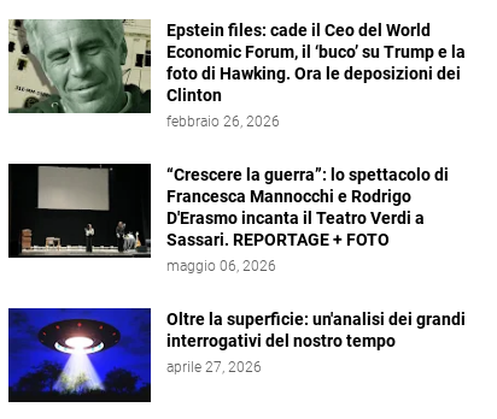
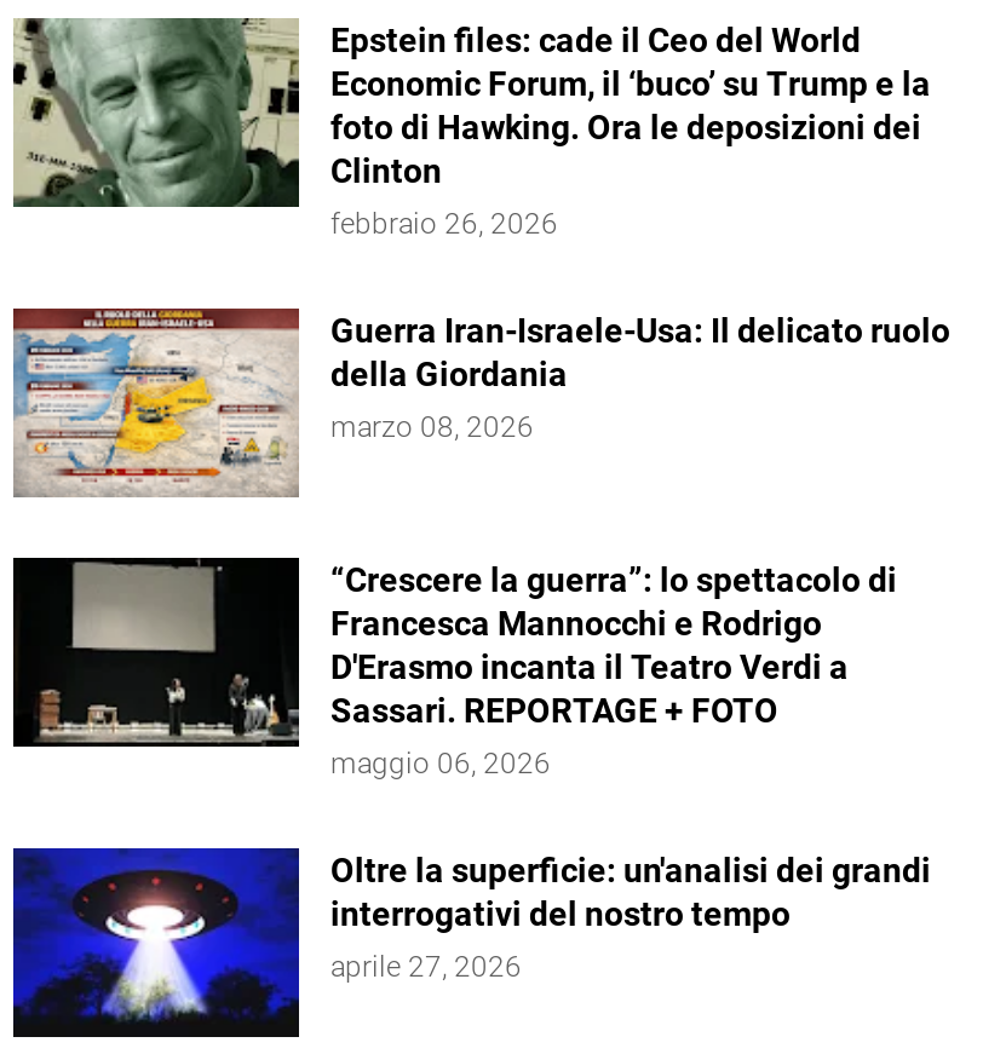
+ [image]
+ Guerra Iran-Israele-Usa: Il delicato ruolo
+ della Giordania
+ marzo 08, 2026
